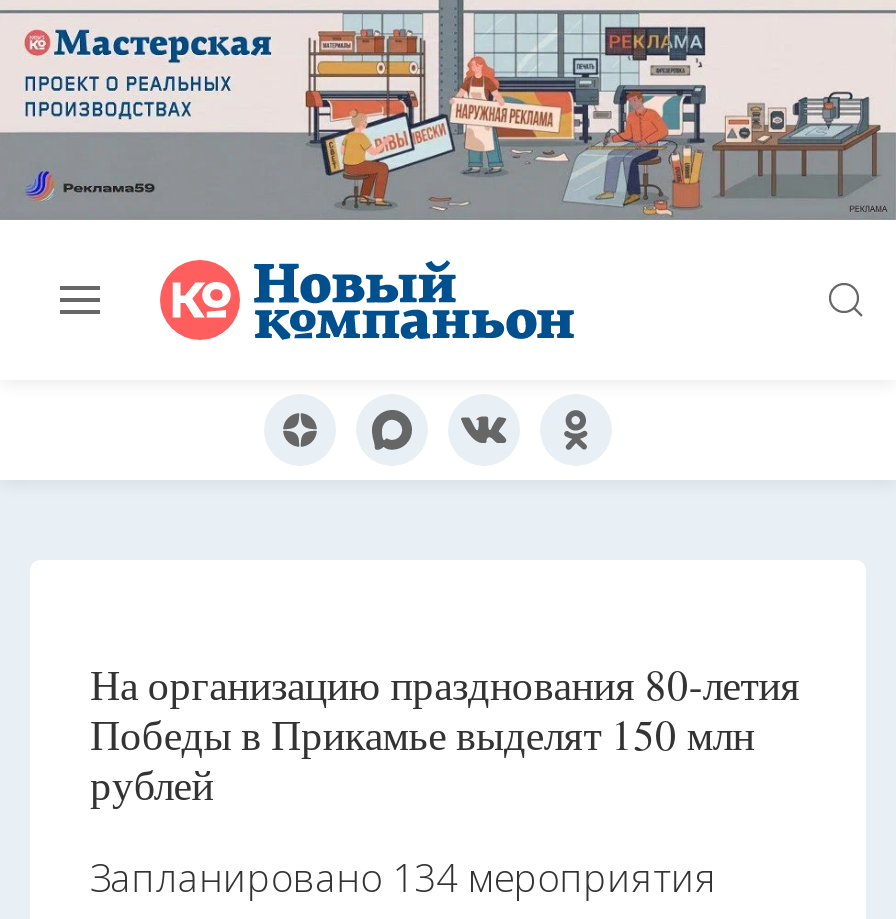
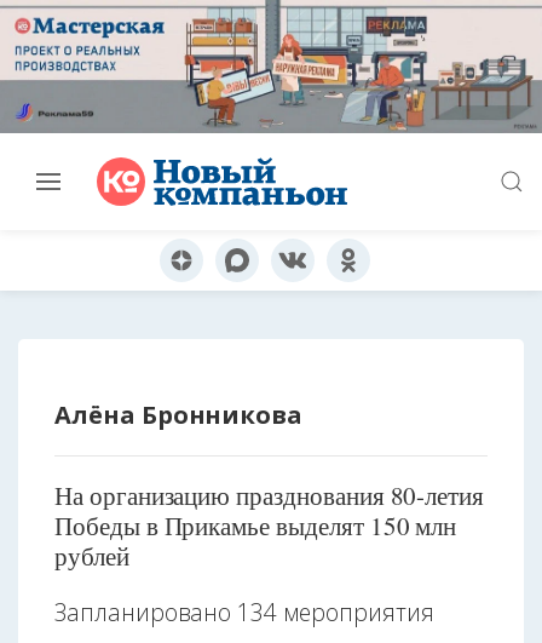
+ Алёна Бронникова
